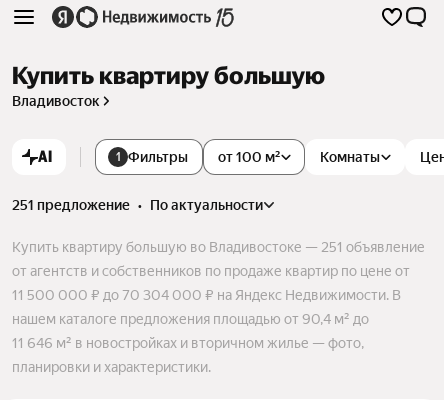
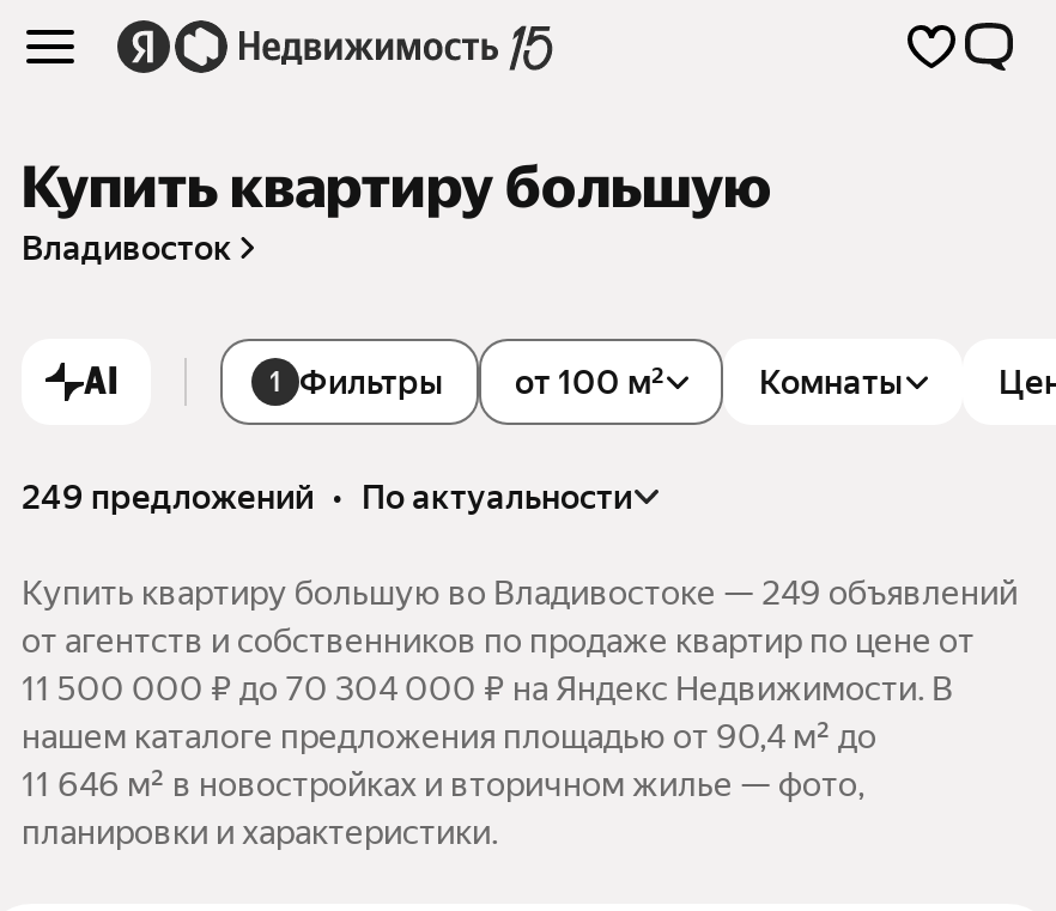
- 251 предложение • по актуальности
+ 249 предложений • по актуальности

- Купить квартиру большую во Владивостоке — 251 объявление
+ Купить квартиру большую во Владивостоке — 249 объявлений
